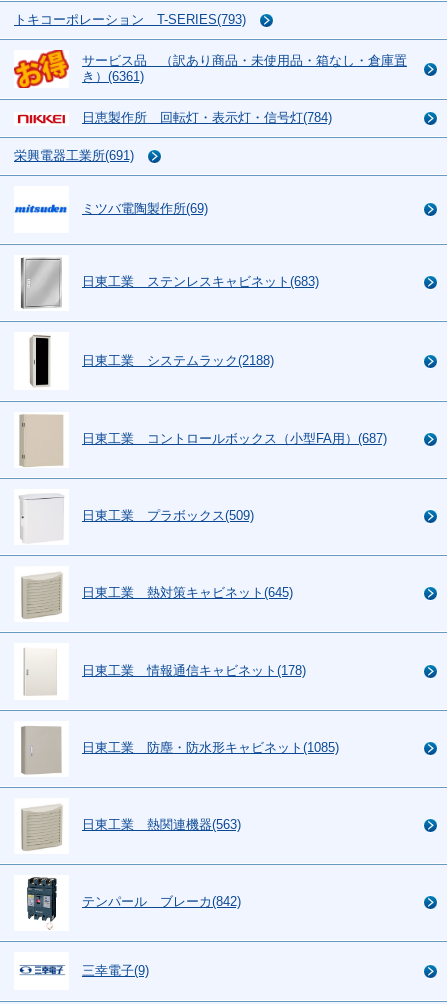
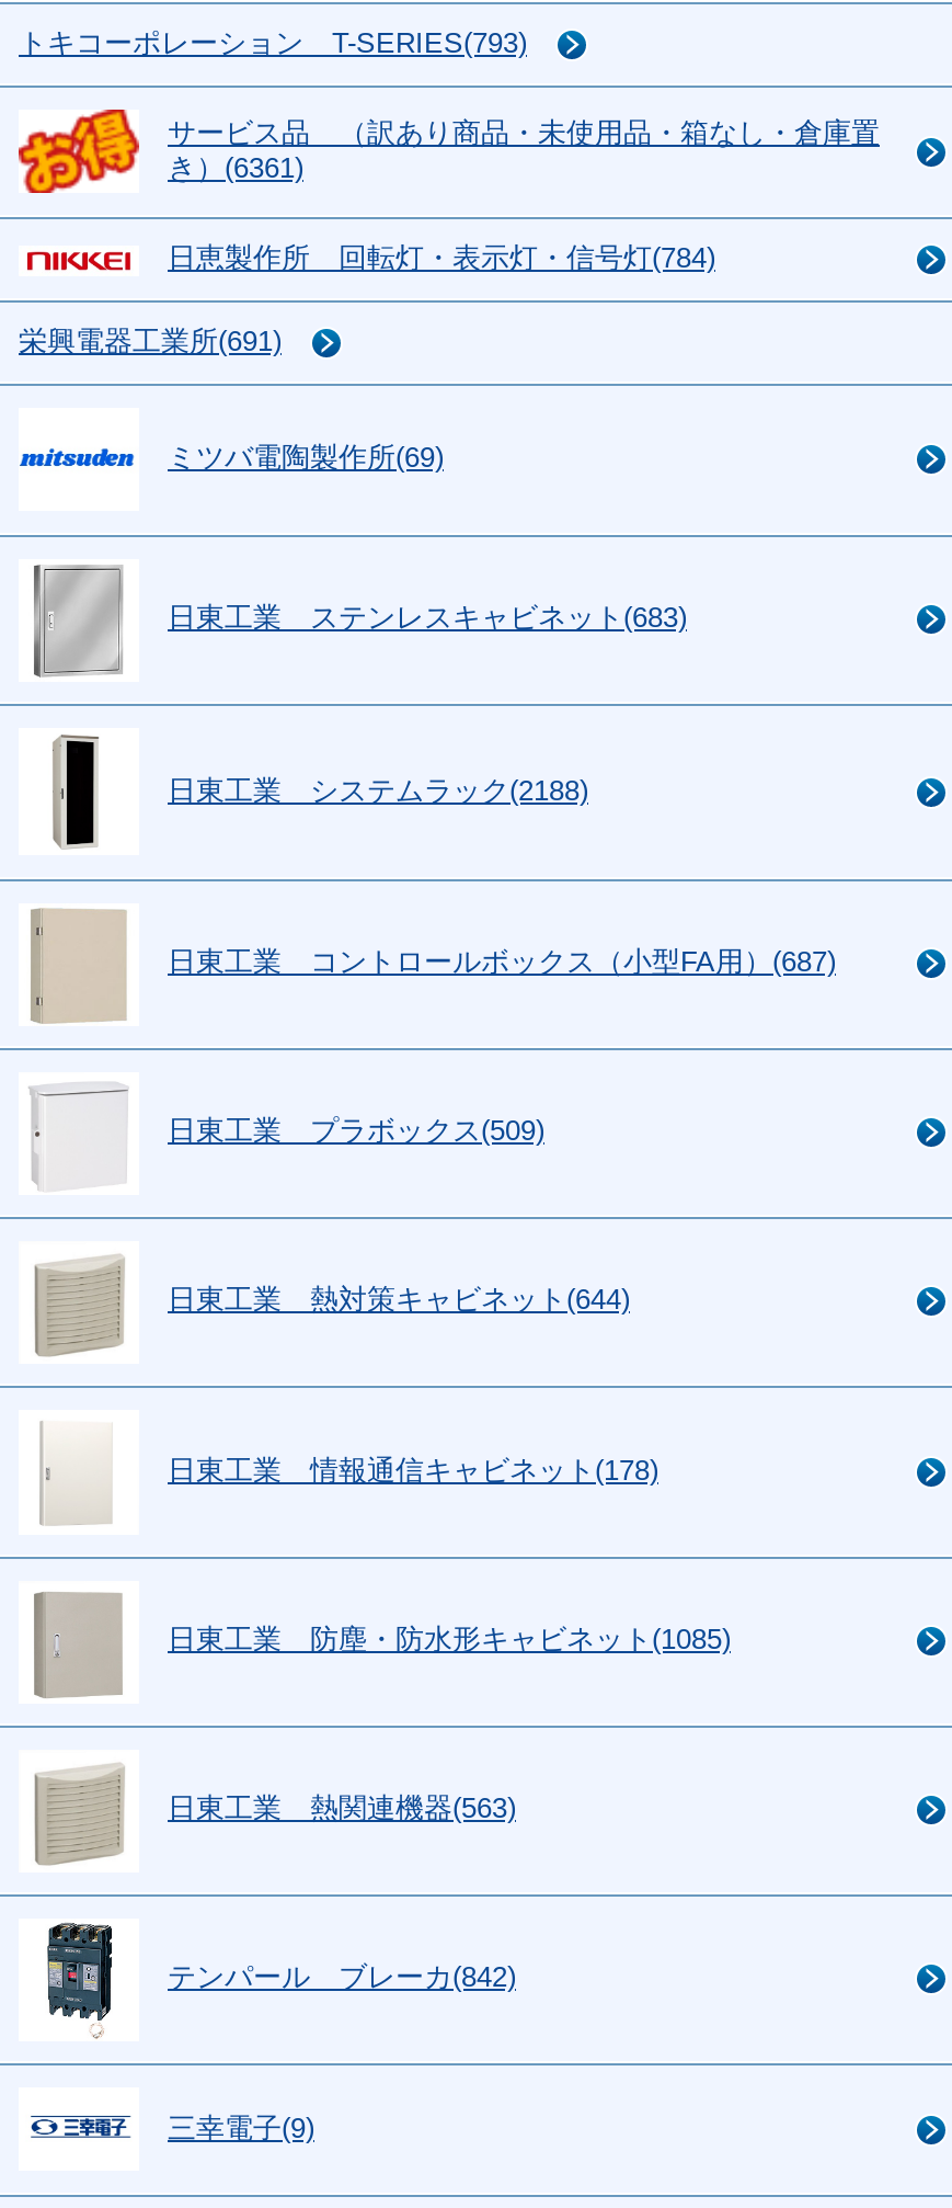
- 日東工業 熱対策キャビネット(645)
+ 日東工業 熱対策キャビネット(644)
